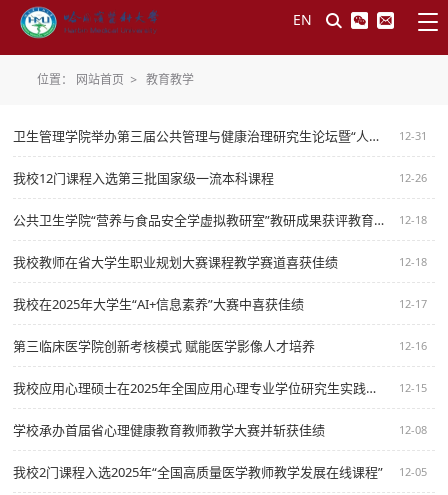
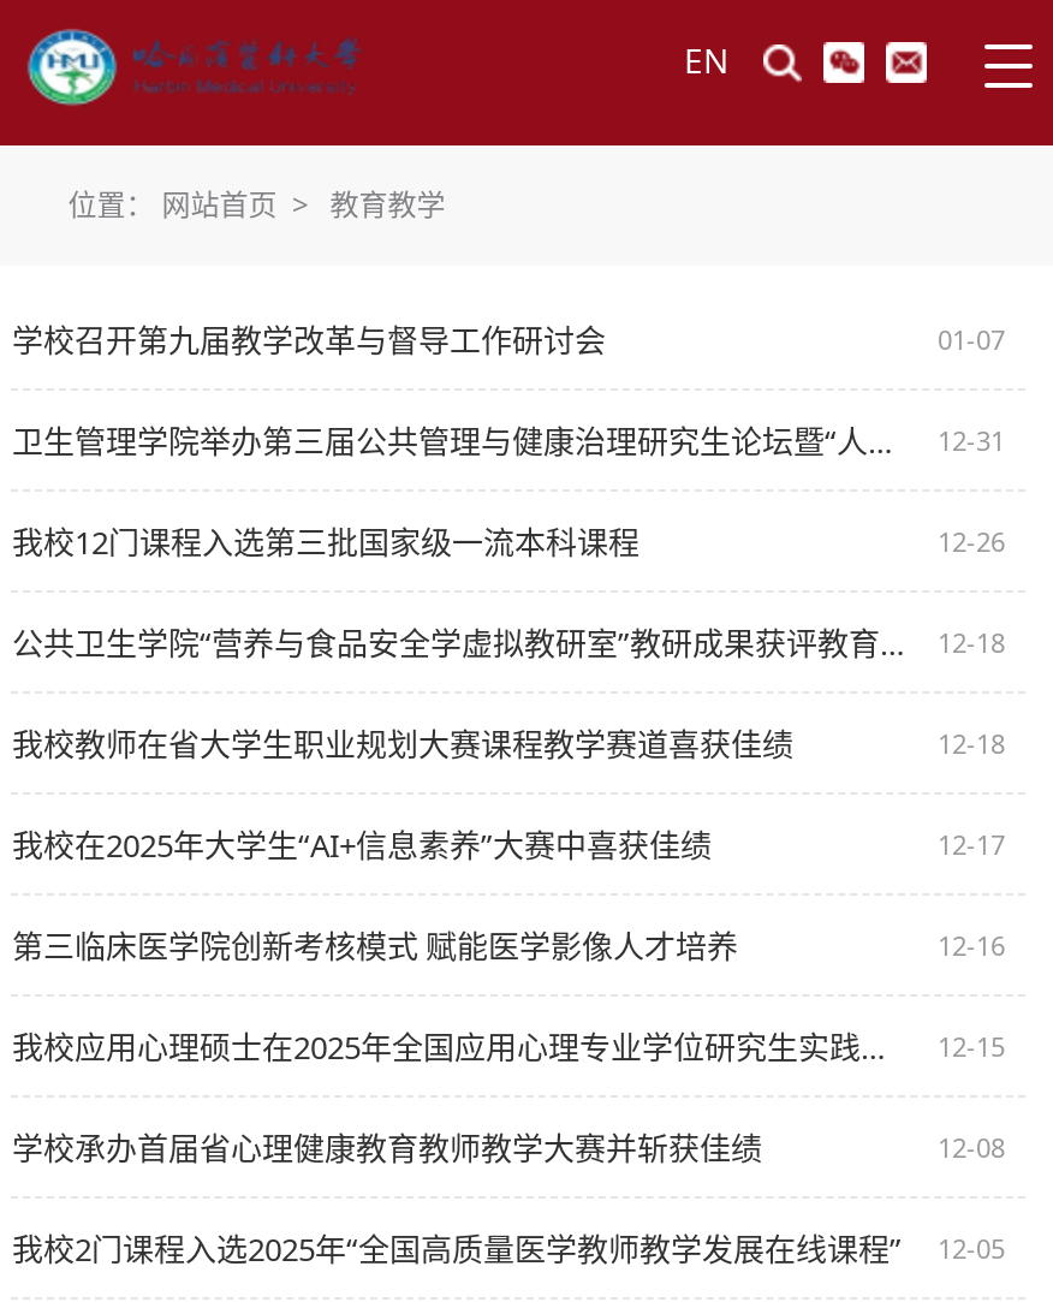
+ 学校召开第九届教学改革与督导工作研讨会
+ 01-07
